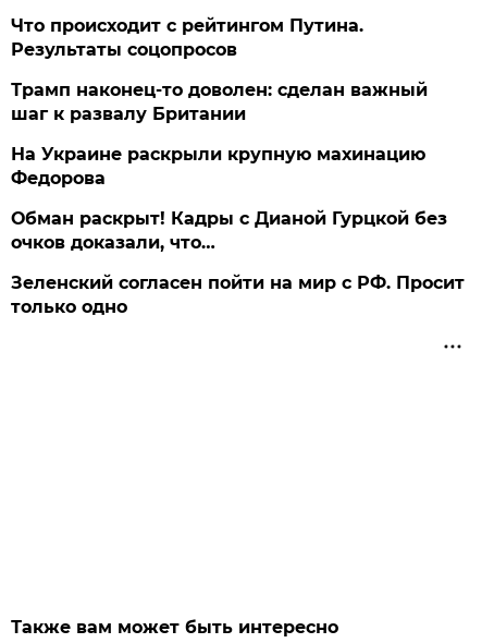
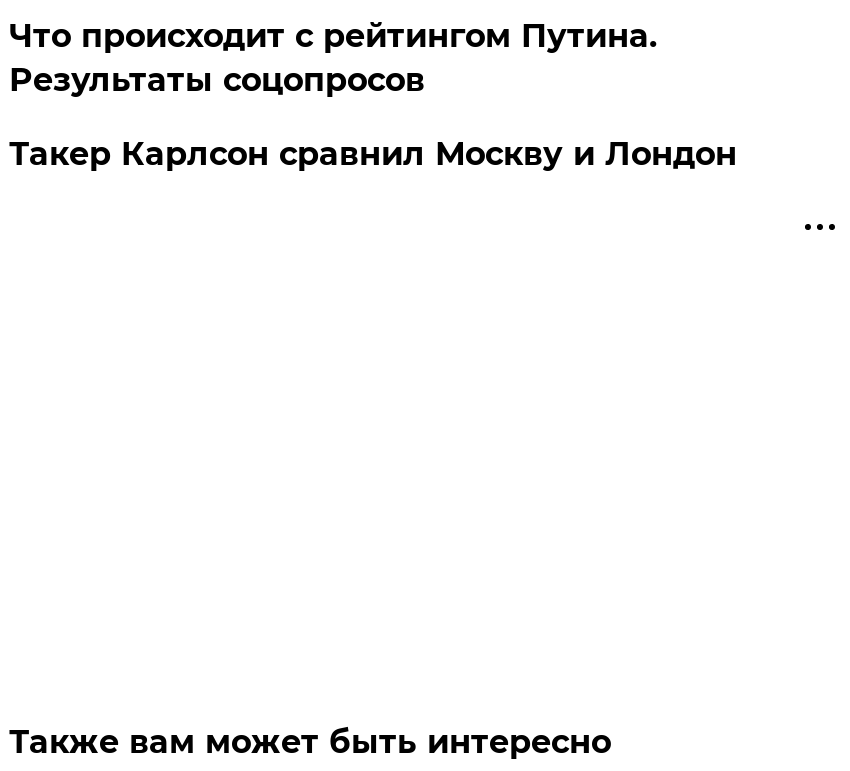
- Трамп наконец-то доволен: сделан важный
- шаг к развалу Британии
- На Украине раскрыли крупную махинацию
- Федорова
- Обман раскрыт! Кадры с Дианой Гурцкой без
- очков доказали, что…
- Зеленский согласен пойти на мир с РФ. Просит
- только одно
+ Такер Карлсон сравнил Москву и Лондон
